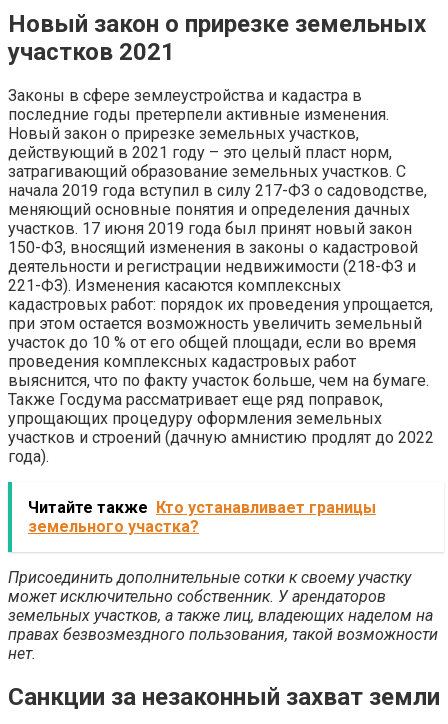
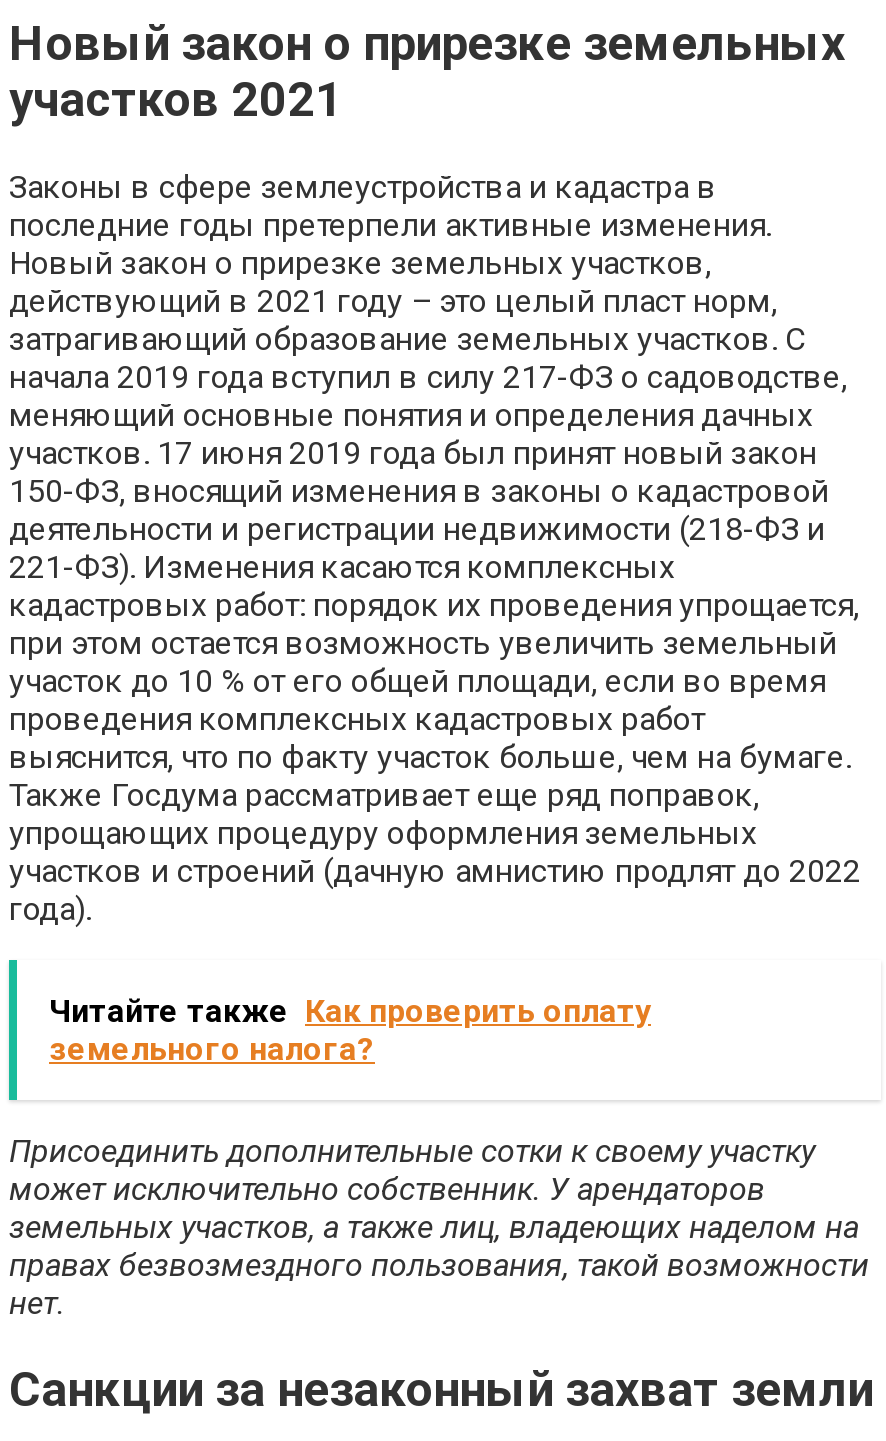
- Читайте также Кто устанавливает границы
+ Читайте также Как проверить оплату

- земельного участка?
+ земельного налога?
